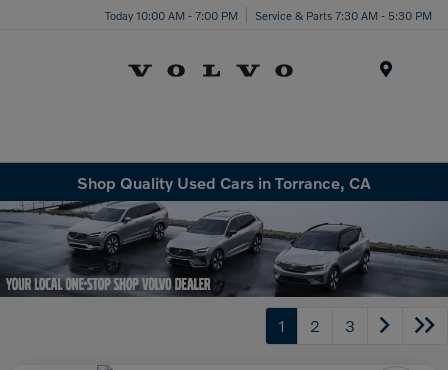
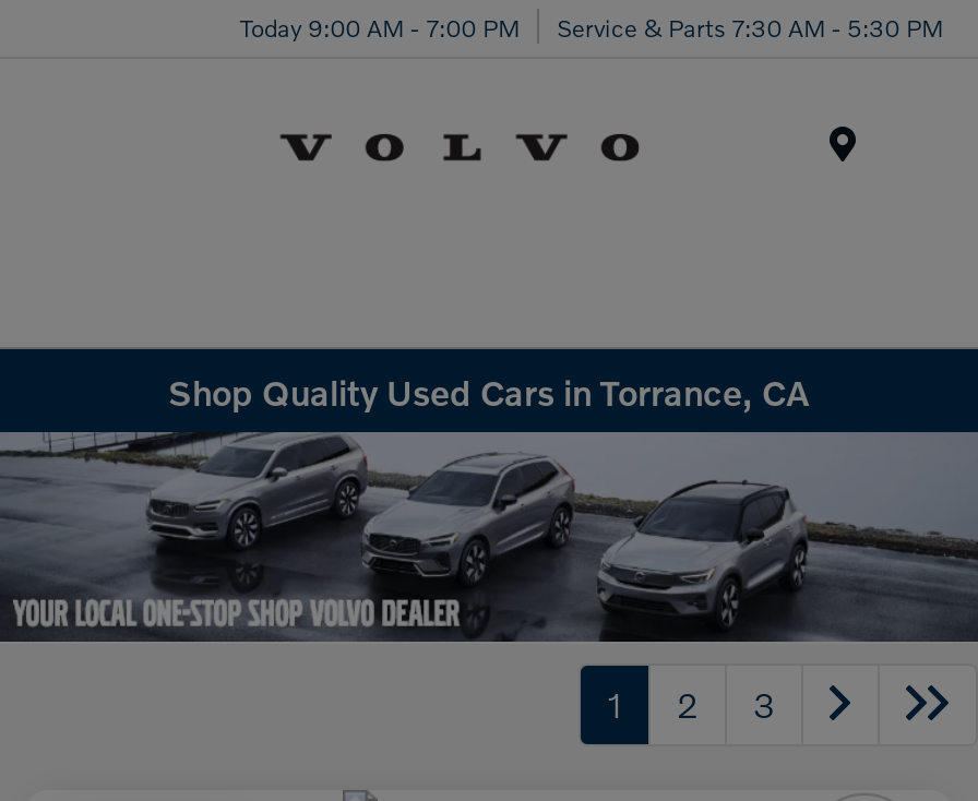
- Today 10:00 AM - 7:00 PM Service & Parts 7:30 AM - 5:30 PM
+ Today 9:00 AM - 7:00 PM Service & Parts 7:30 AM - 5:30 PM
